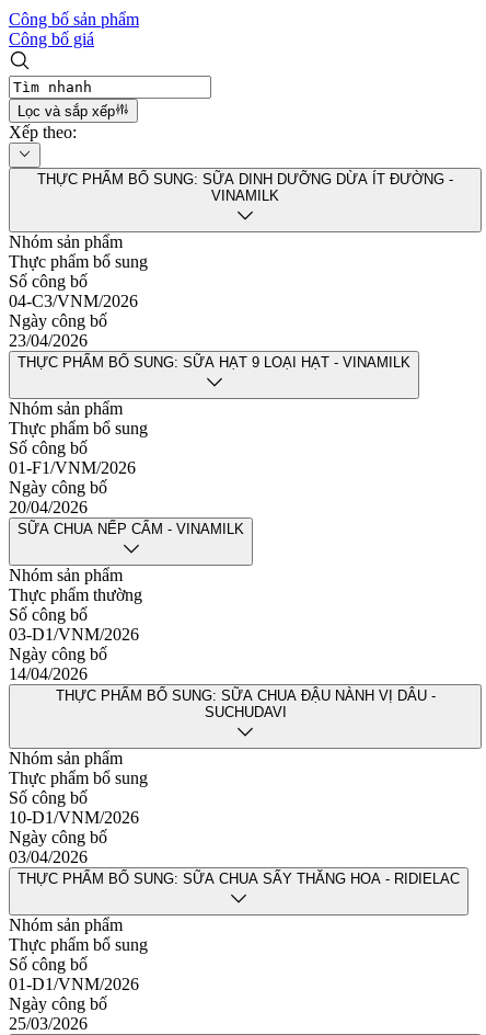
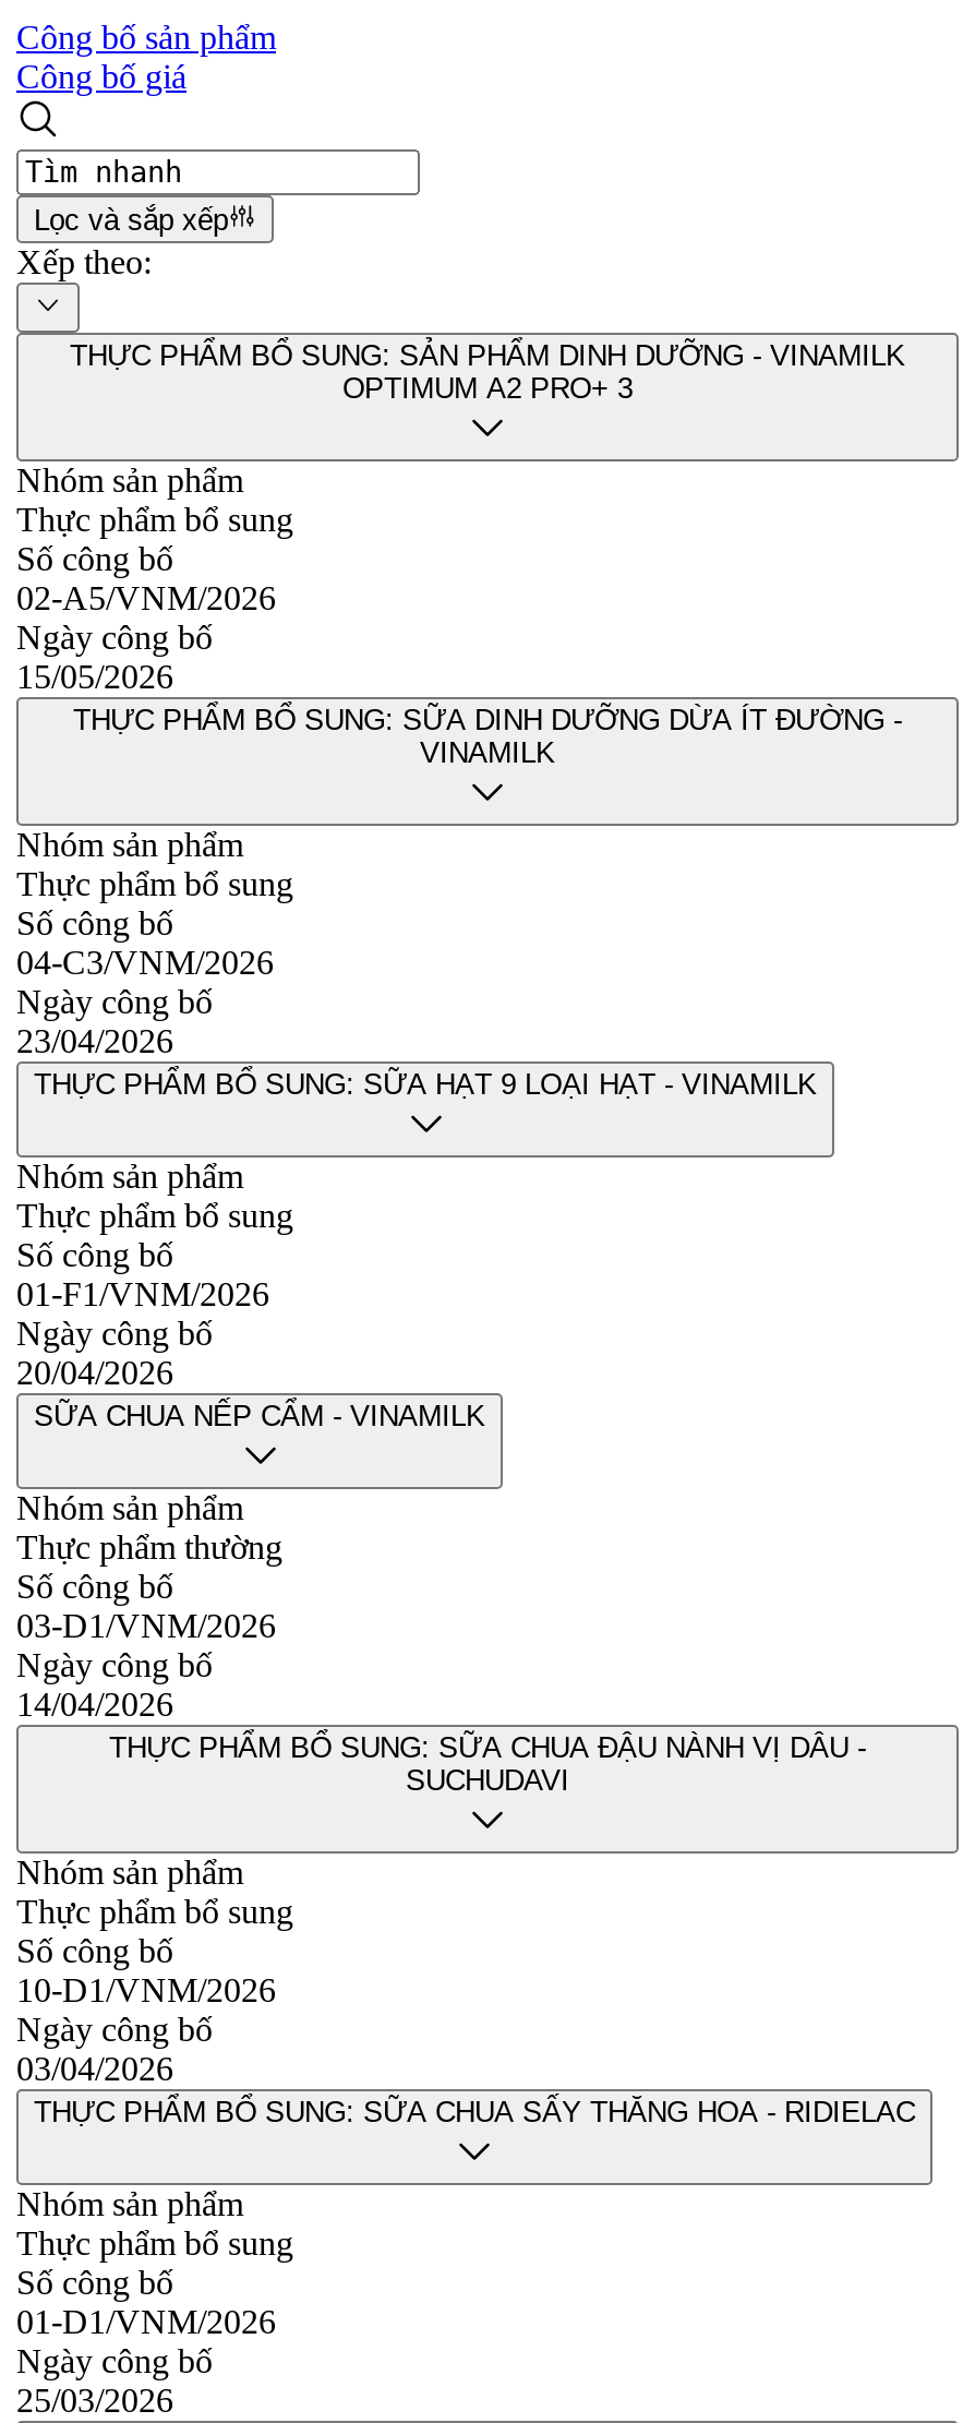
+ THỰC PHẨM BỔ SUNG: SẢN PHẨM DINH DƯỠNG - VINAMILK
+ OPTIMUM A2 PRO+ 3
+ Nhóm sản phẩm
+ Thực phẩm bổ sung
+ Số công bố
+ 02-A5/VNM/2026
+ Ngày công bố
+ 15/05/2026
